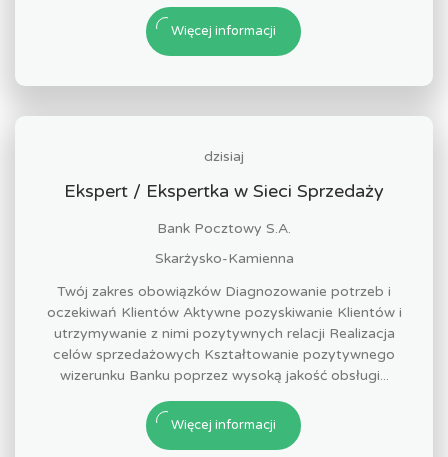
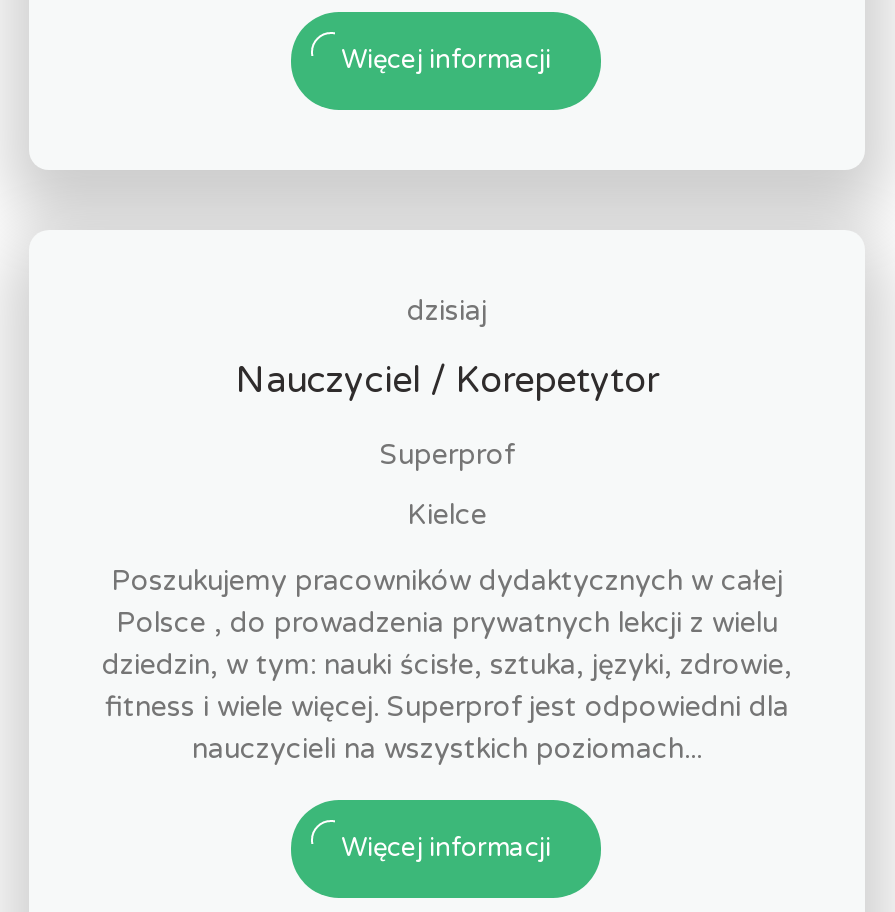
- Ekspert / Ekspertka w Sieci Sprzedaży
+ Nauczyciel / Korepetytor

- Bank Pocztowy S.A.
+ Superprof

- Skarżysko-Kamienna
+ Kielce

- Twój zakres obowiązków Diagnozowanie potrzeb i
- oczekiwań Klientów Aktywne pozyskiwanie Klientów i
- utrzymywanie z nimi pozytywnych relacji Realizacja
- celów sprzedażowych Kształtowanie pozytywnego
- wizerunku Banku poprzez wysoką jakość obsługi...
+ Poszukujemy pracowników dydaktycznych w całej
+ Polsce , do prowadzenia prywatnych lekcji z wielu
+ dziedzin, w tym: nauki ścisłe, sztuka, języki, zdrowie,
+ fitness i wiele więcej. Superprof jest odpowiedni dla
+ nauczycieli na wszystkich poziomach...
